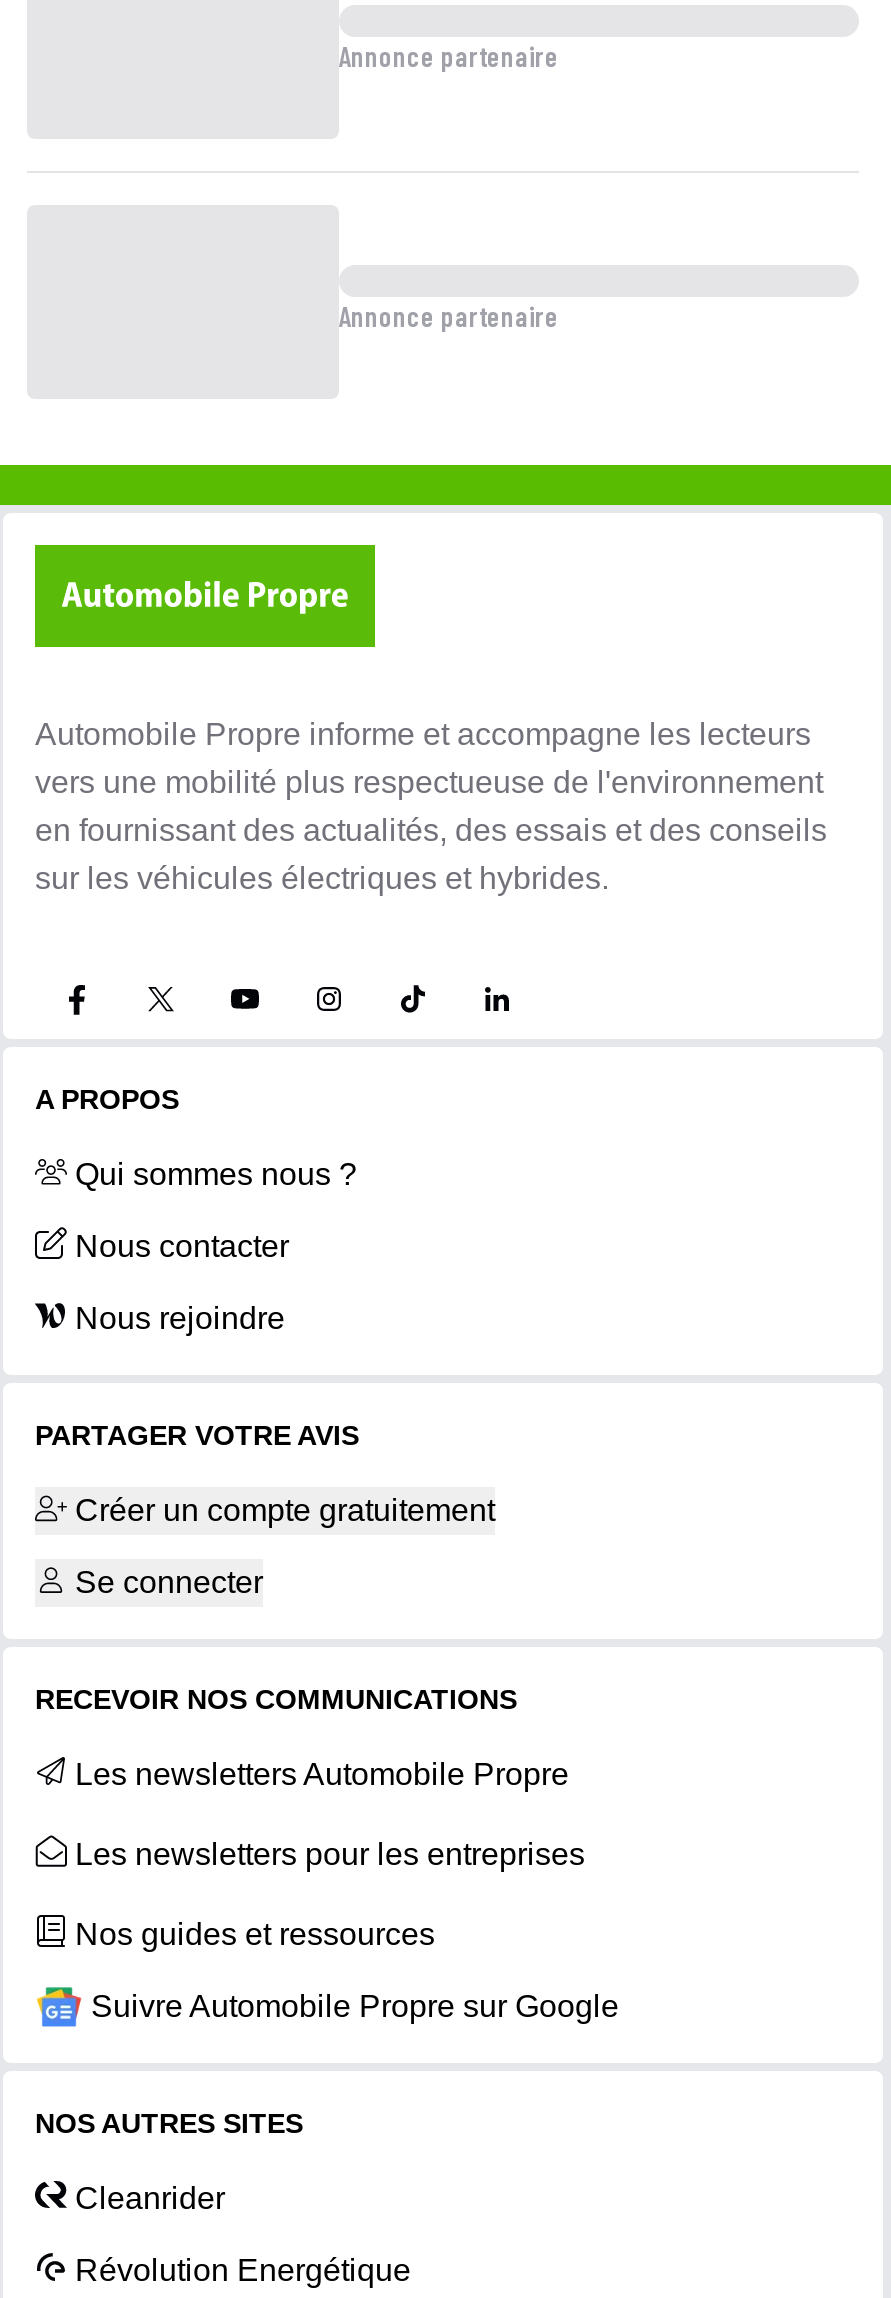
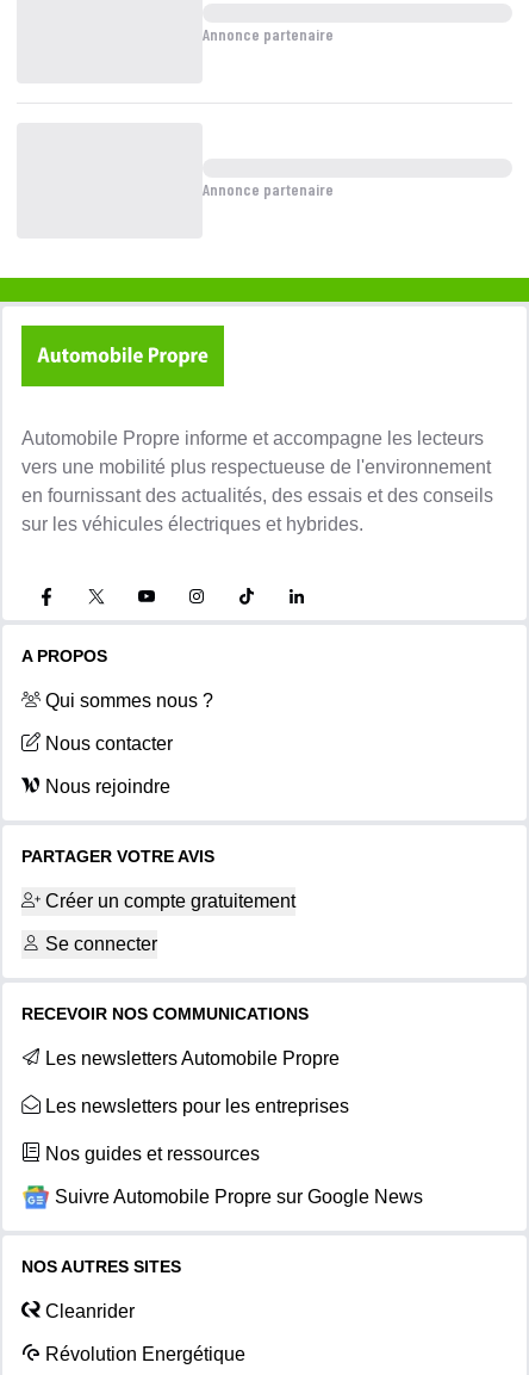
- Suivre Automobile Propre sur Google
+ Suivre Automobile Propre sur Google News
